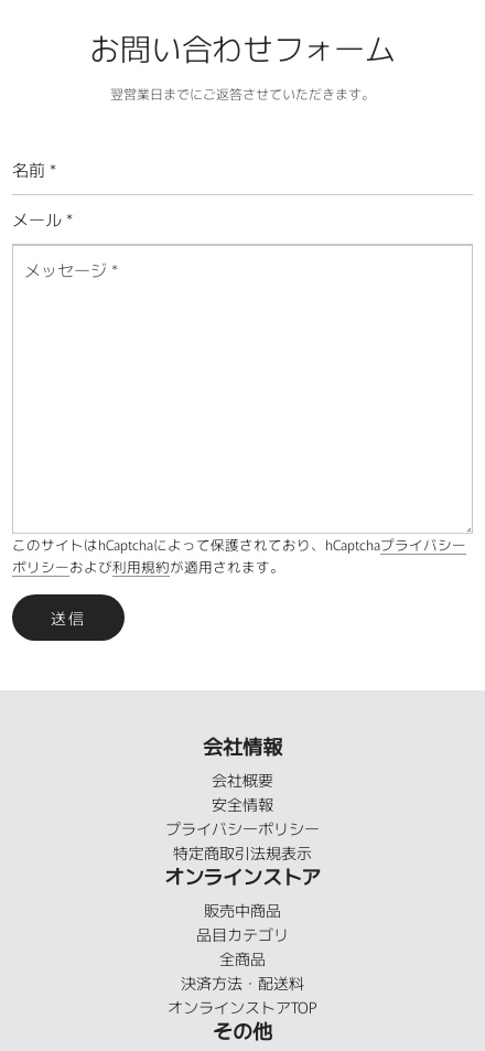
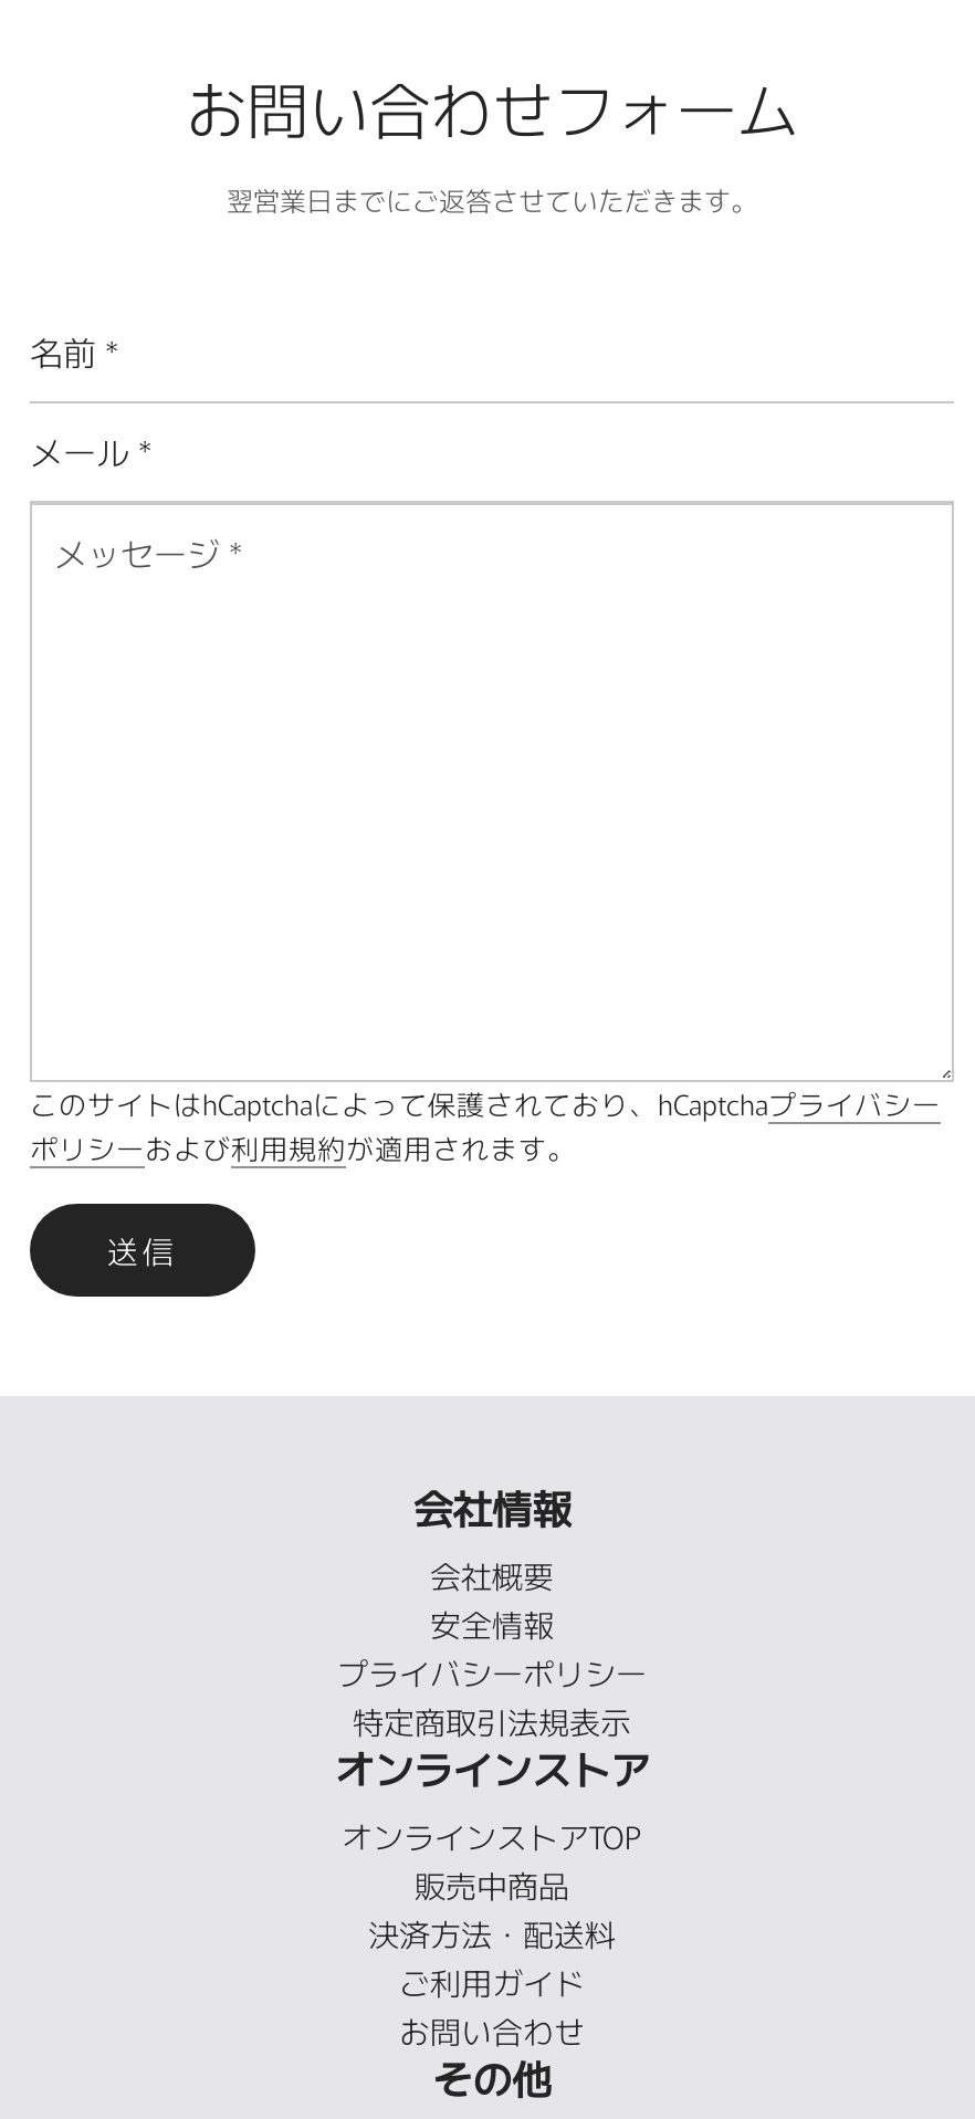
moved down: 販売中商品

- 品目カテゴリ
- 全商品

moved up: 決済方法・配送料

moved up: オンラインストアTOP

+ ご利用ガイド
+ お問い合わせ
